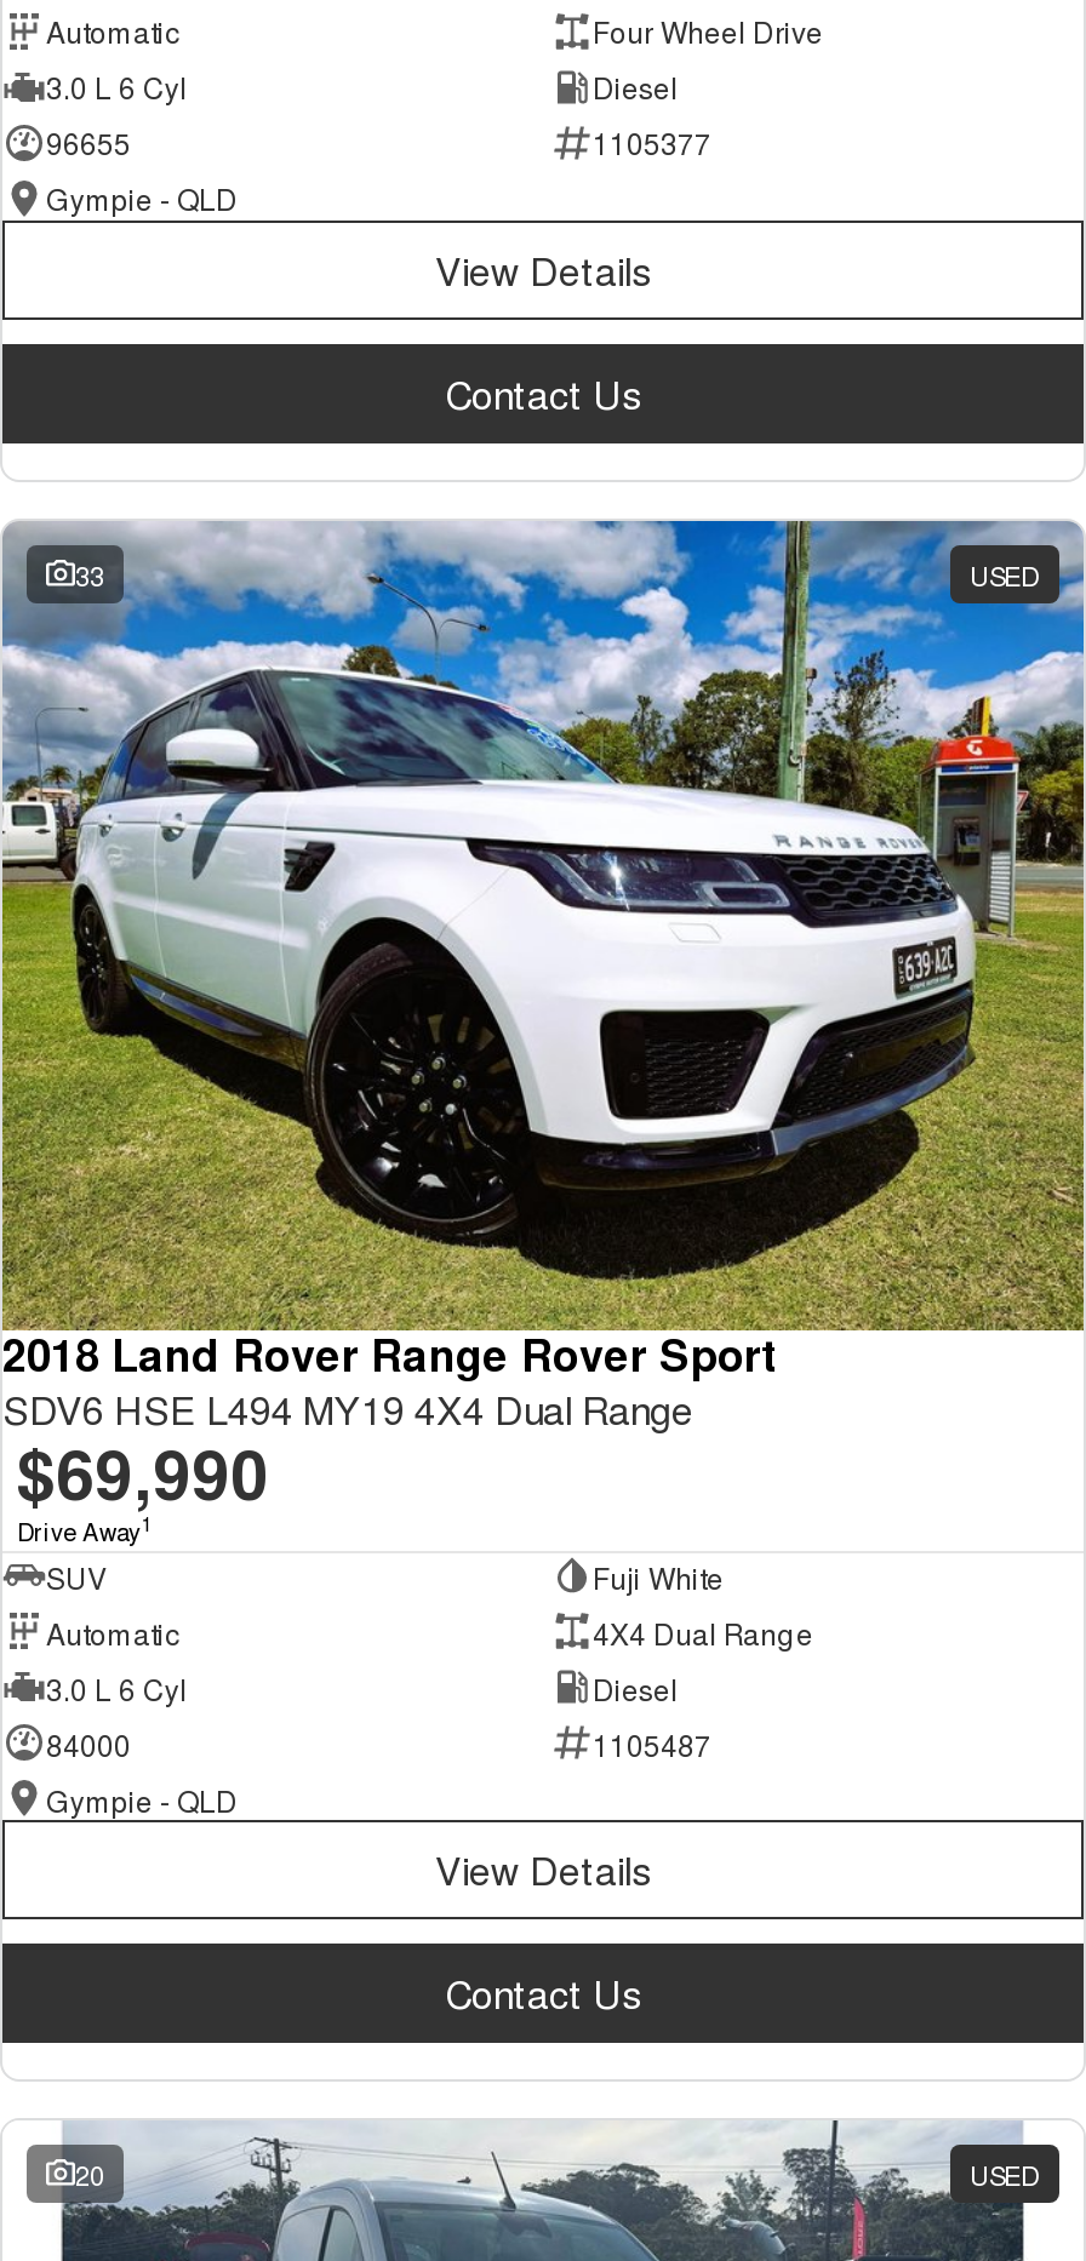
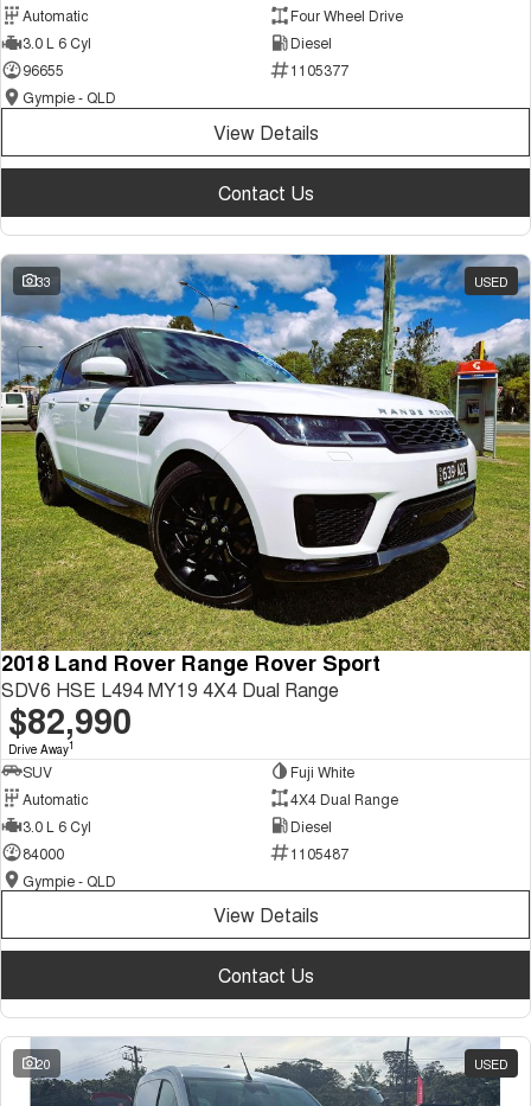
- $69,990
+ $82,990
